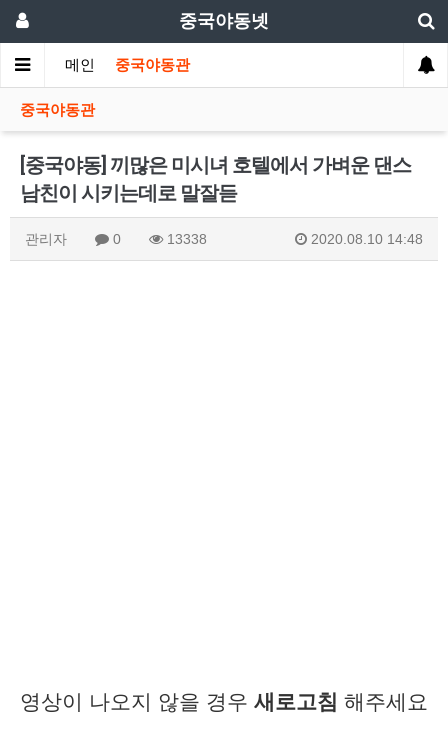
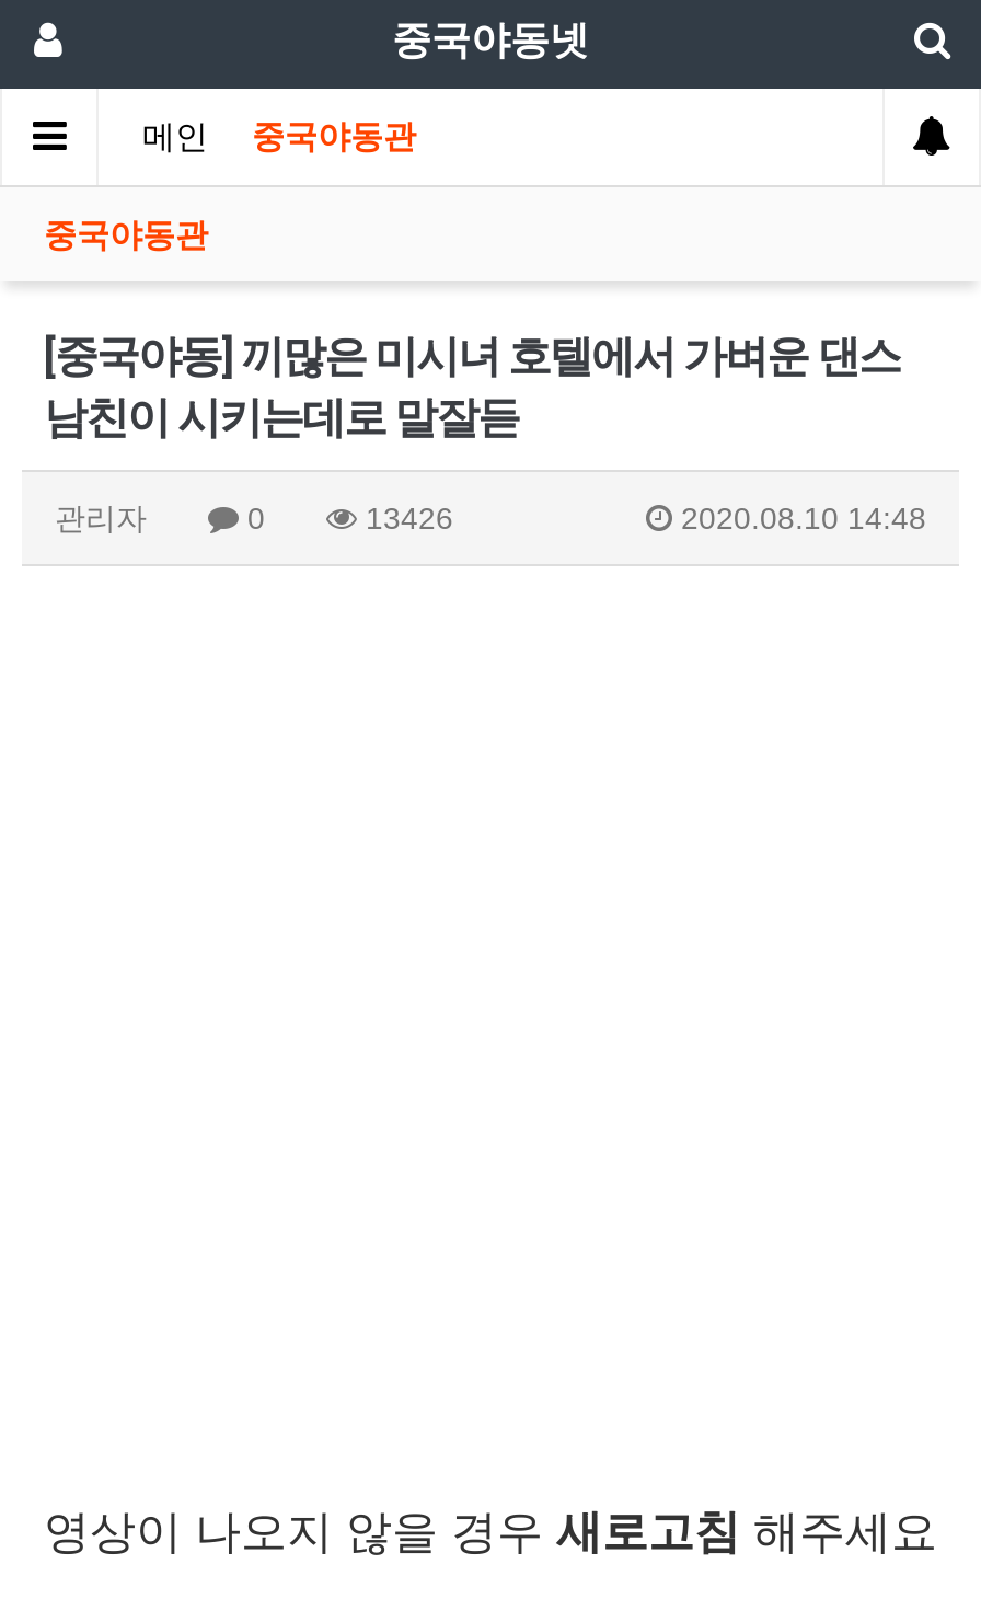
- 13338
+ 13426
